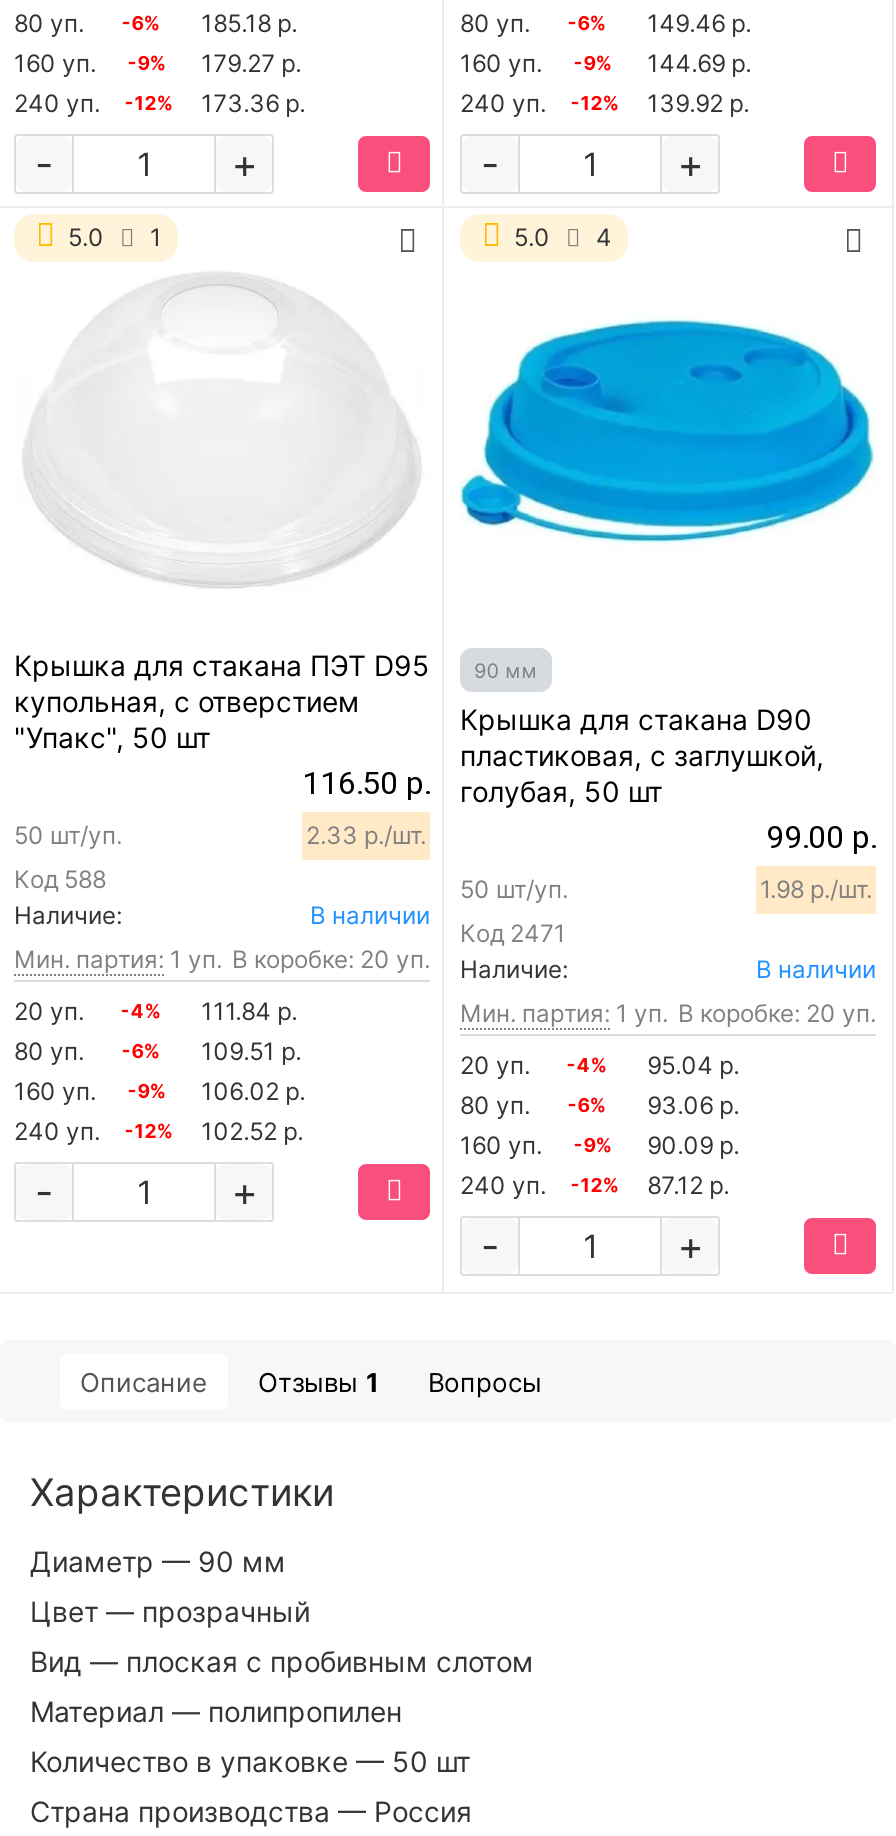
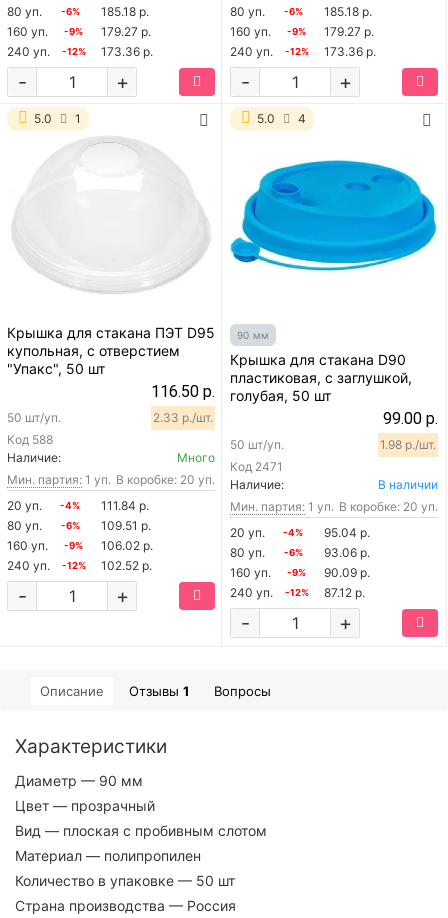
- 80 уп. -6% 149.46 р.
+ 80 уп. -6% 185.18 р.

- 160 уп. -9% 144.69 р.
+ 160 уп. -9% 179.27 р.

- 240 уп. -12% 139.92 р.
+ 240 уп. -12% 173.36 р.

- В наличии
+ Много
